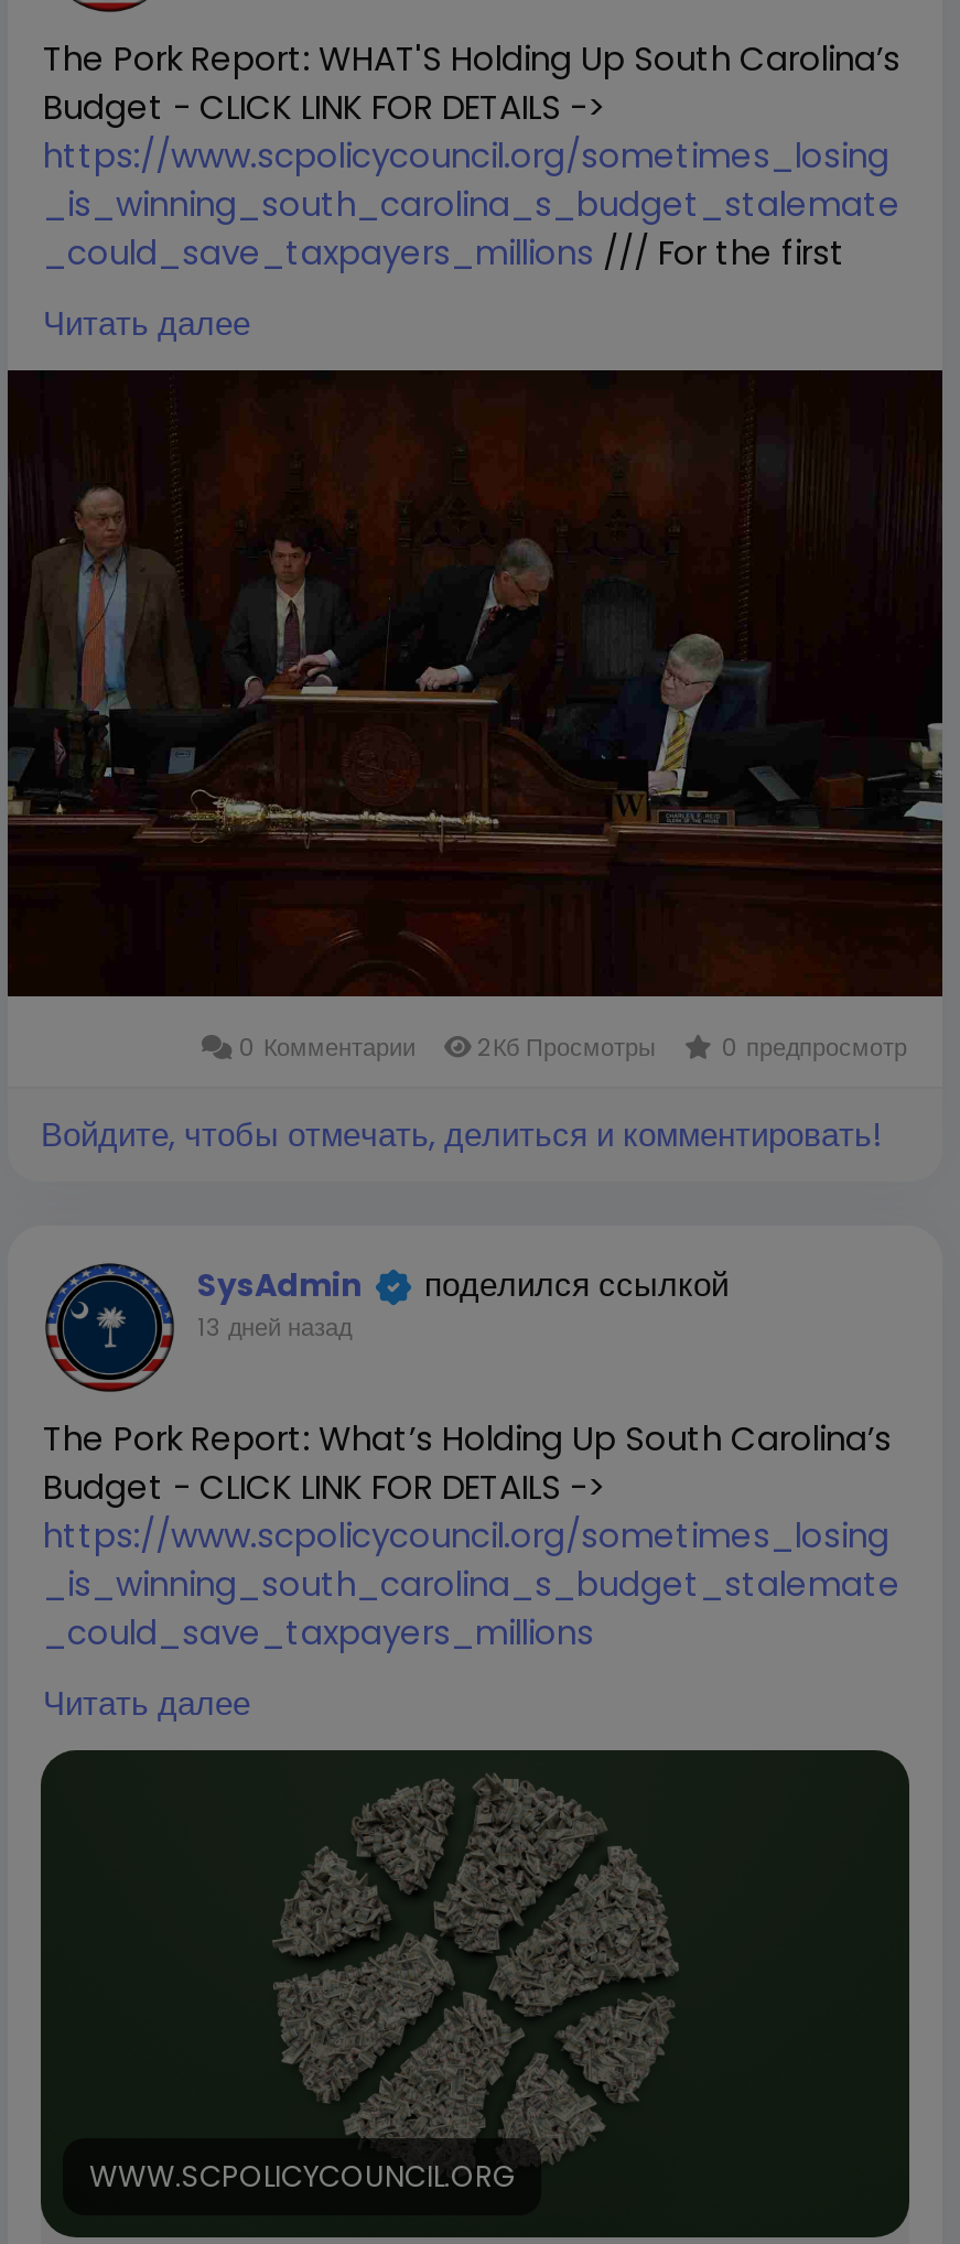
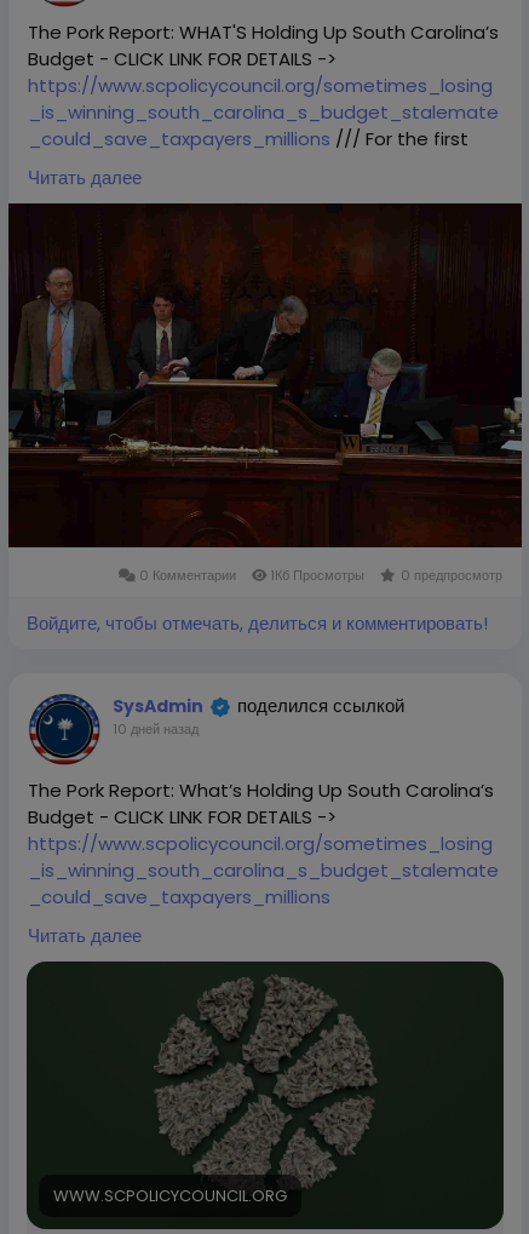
- 0 Комментарии 2Кб Просмотры 0 предпросмотр
+ 0 Комментарии 1Кб Просмотры 0 предпросмотр

- 13 дней назад
+ 10 дней назад
